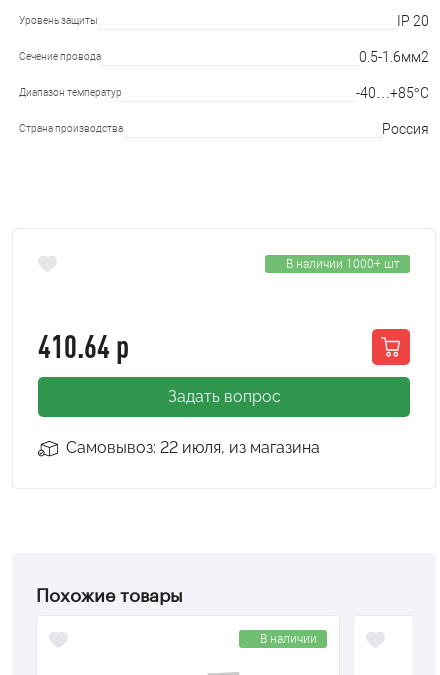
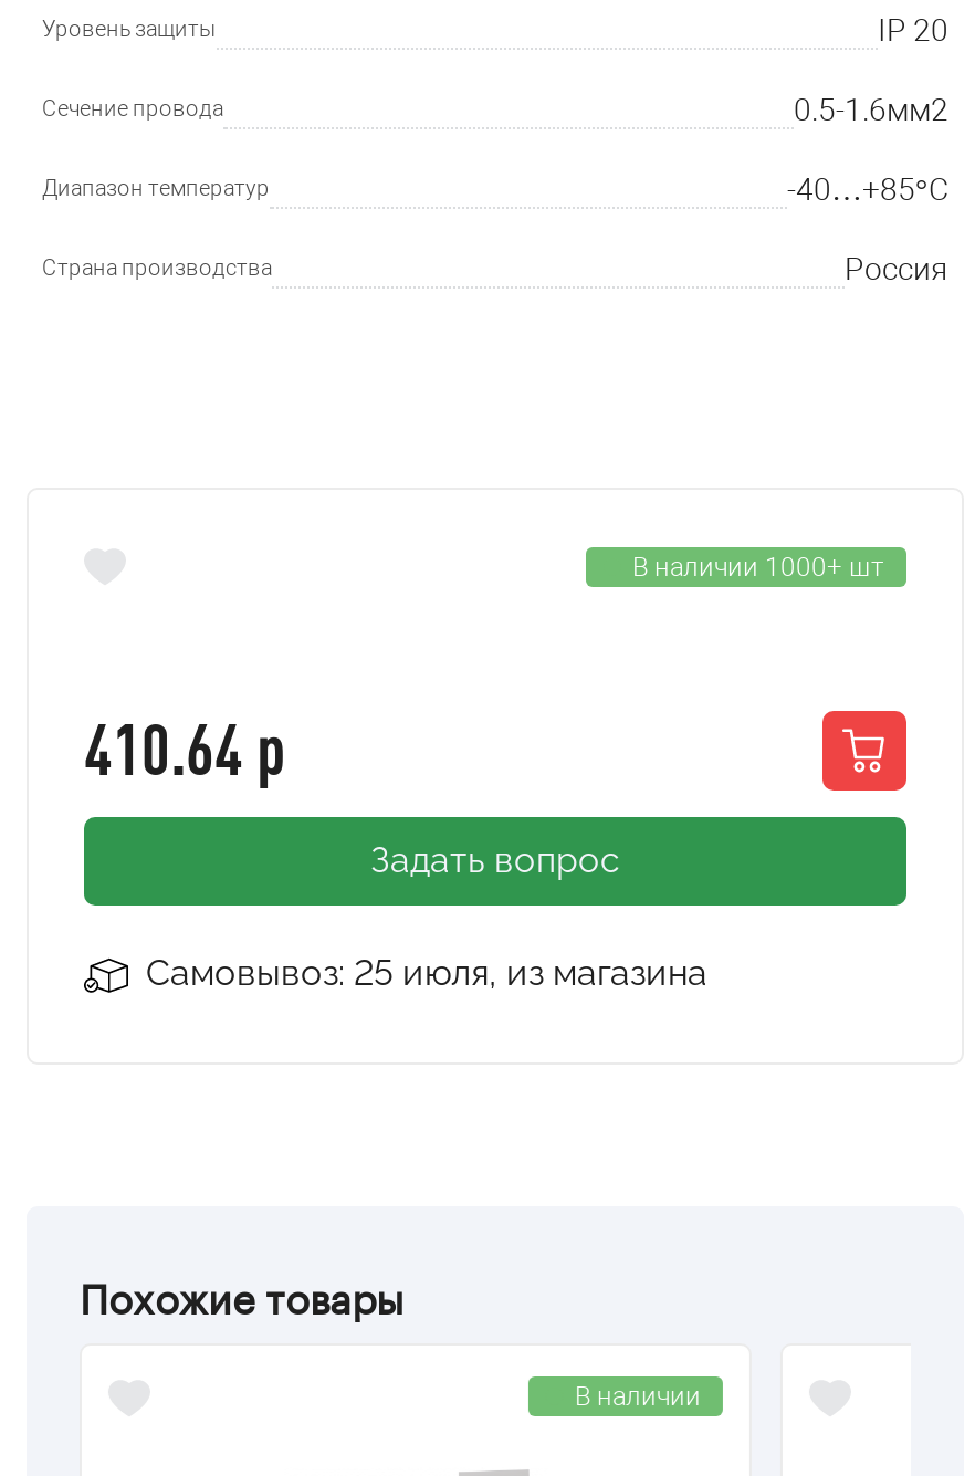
- Самовывоз: 22 июля, из магазина
+ Самовывоз: 25 июля, из магазина
